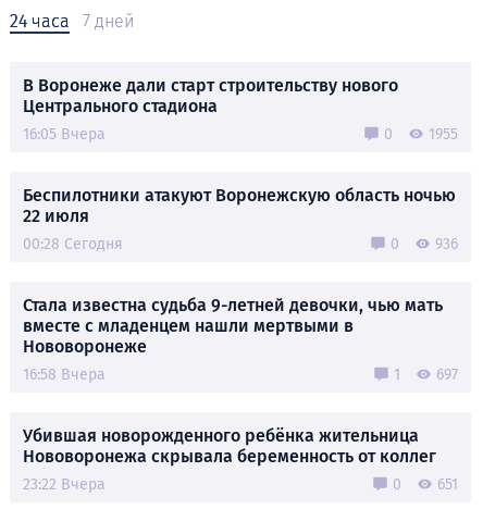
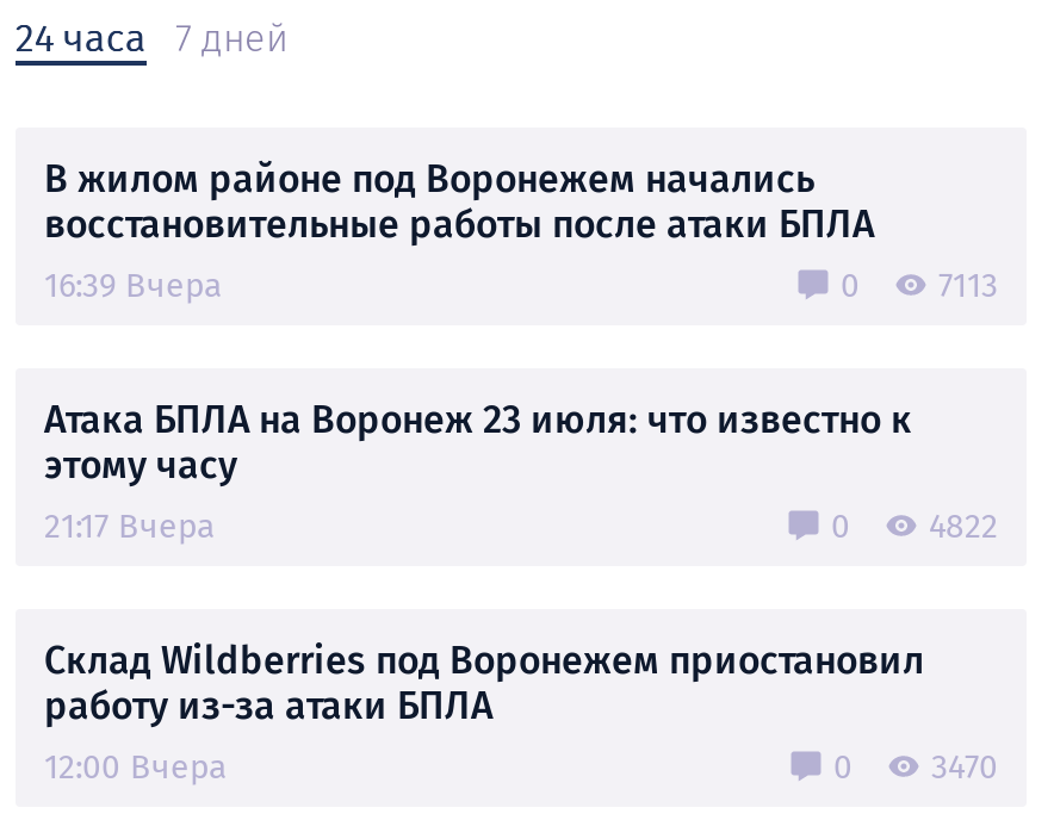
- В Воронеже дали старт строительству нового
- Центрального стадиона
- 16:05 Вчера
+ В жилом районе под Воронежем начались
+ восстановительные работы после атаки БПЛА
+ 16:39 Вчера

- 0 1955
+ 0 7113

- Беспилотники атакуют Воронежскую область ночью
- 22 июля
- 00:28 Сегодня
+ Атака БПЛА на Воронеж 23 июля: что известно к
+ этому часу
+ 21:17 Вчера

- 936
- Стала известна судьба 9-летней девочки, чью мать
- вместе с младенцем нашли мертвыми в
- Нововоронеже
- 16:58 Вчера
- 1
- 697
- Убившая новорожденного ребёнка жительница
- Нововоронежа скрывала беременность от коллег
- 23:22 Вчера
+ 4822
+ Склад Wildberries под Воронежем приостановил
+ работу из-за атаки БПЛА
+ 12:00 Вчера

- 0 651
+ 0 3470
